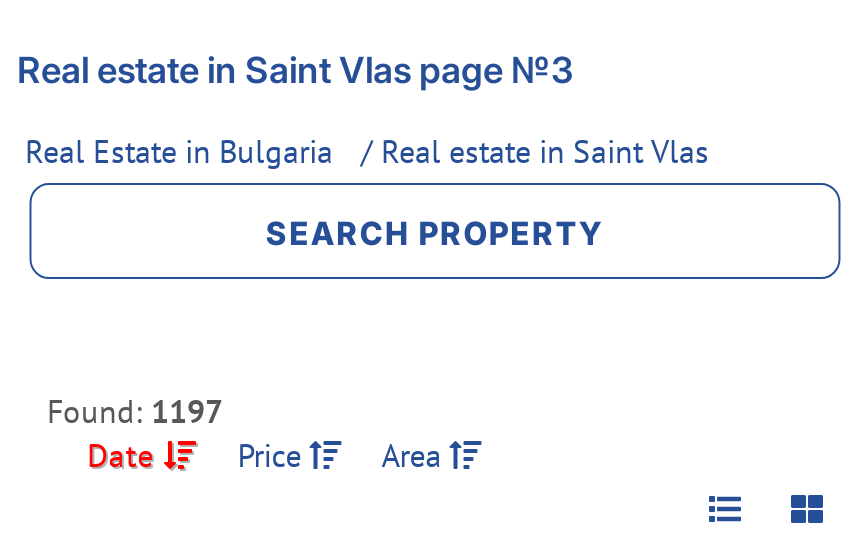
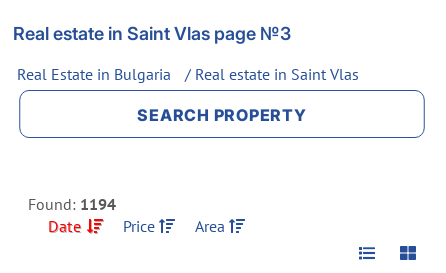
- Found: 1197
+ Found: 1194
